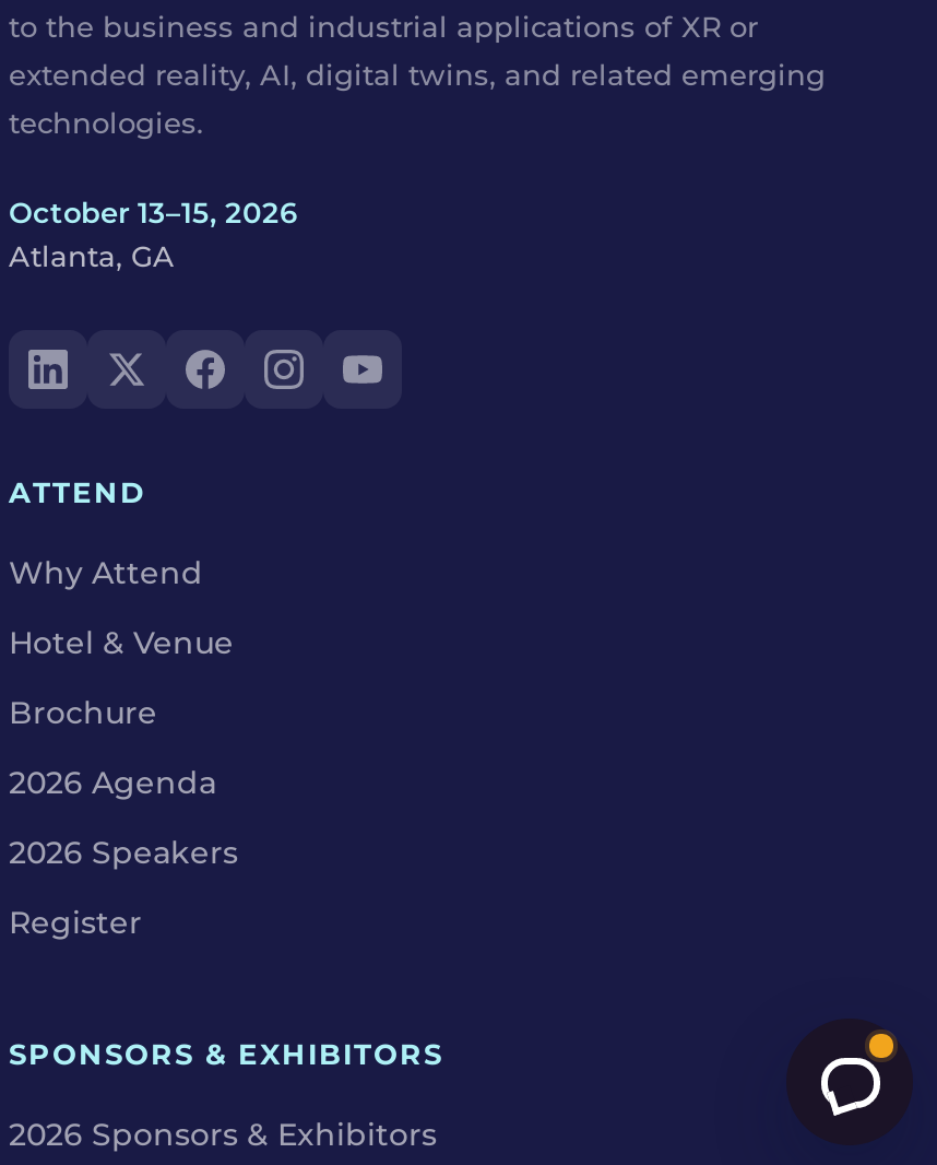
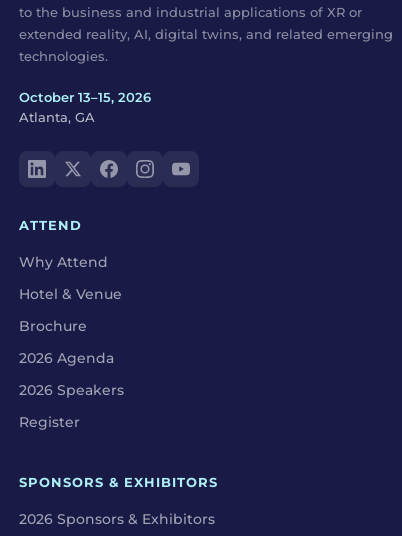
- [image]
